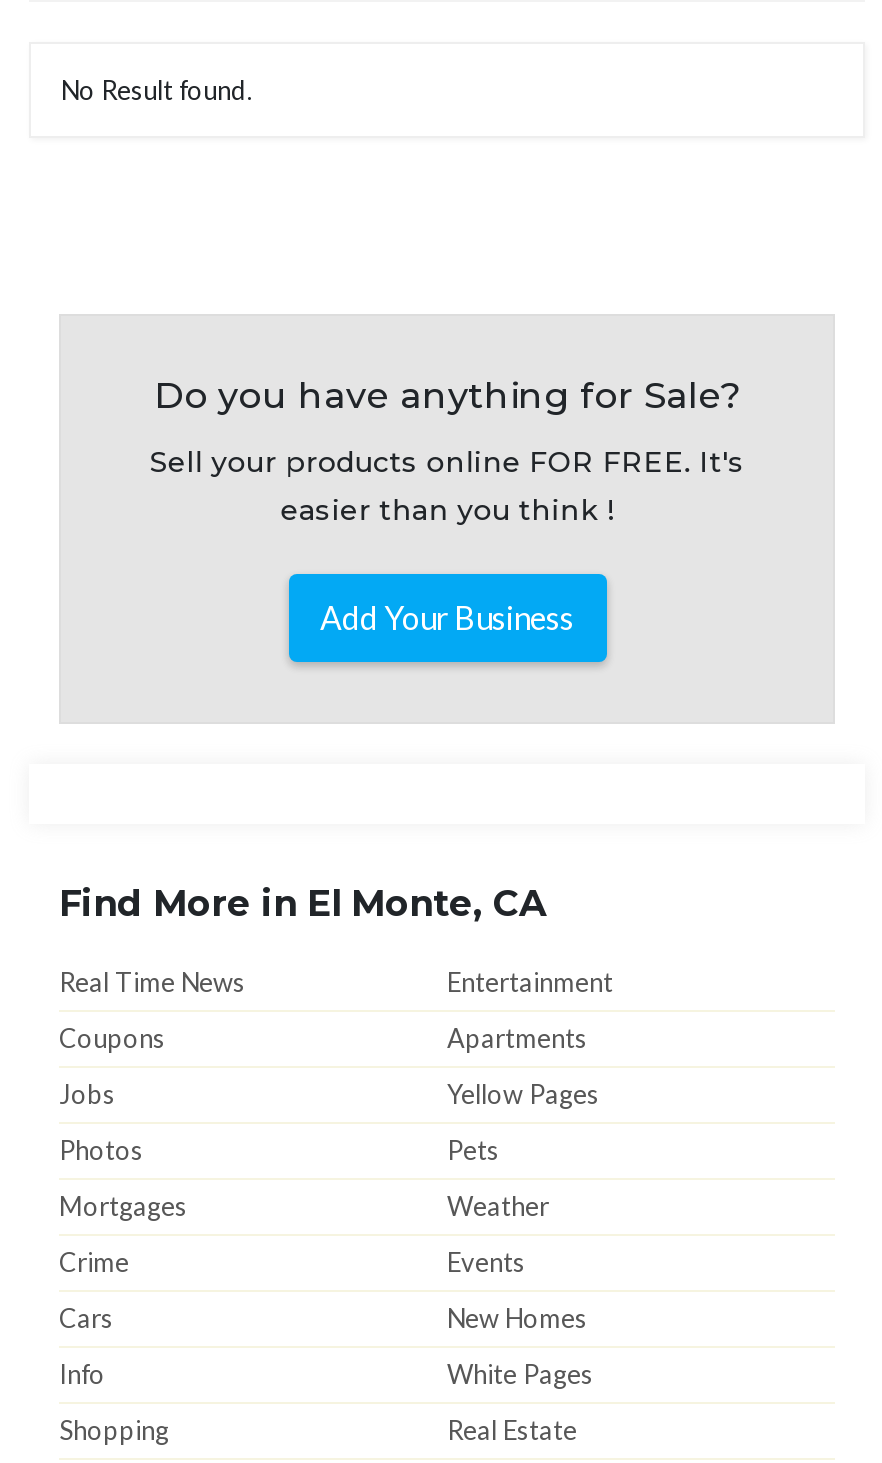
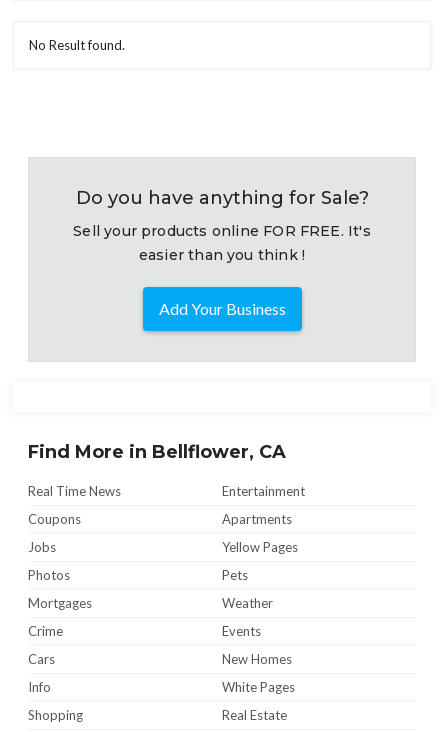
- Find More in El Monte, CA
+ Find More in Bellflower, CA
